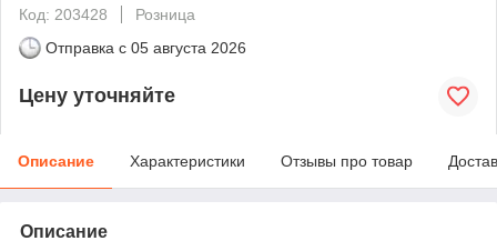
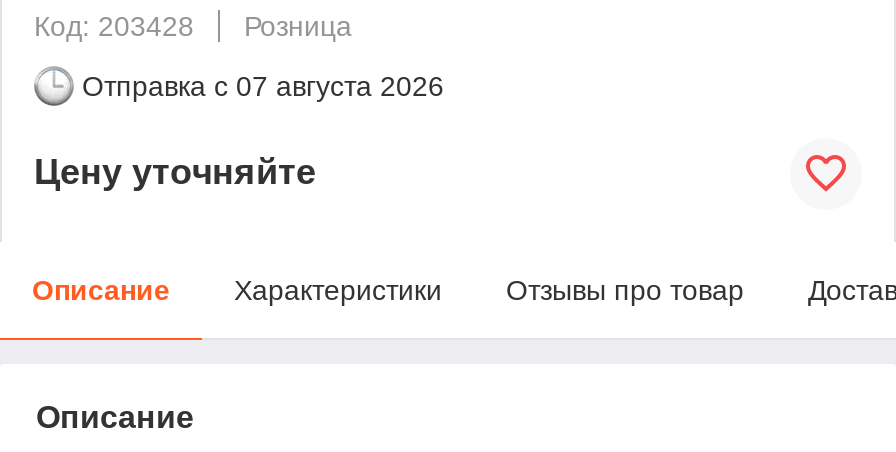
- Отправка с 05 августа 2026
+ Отправка с 07 августа 2026
